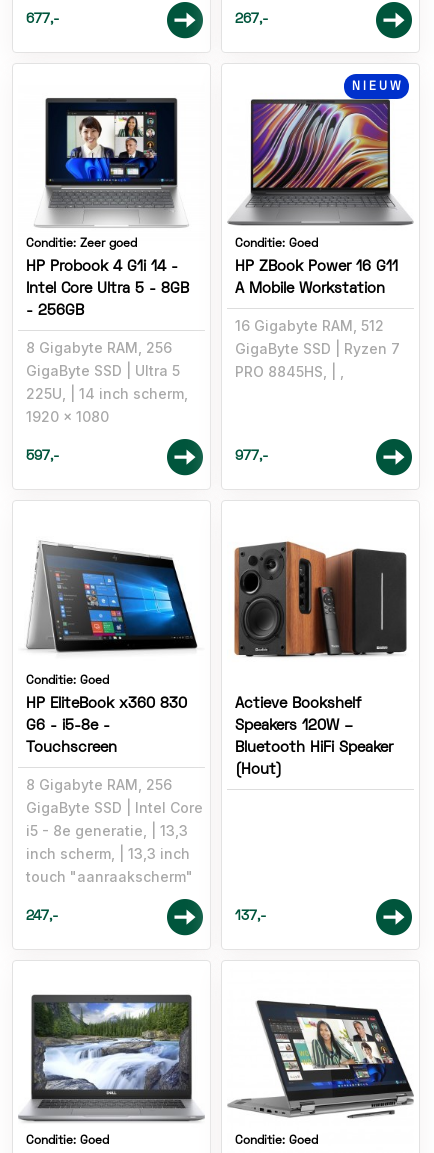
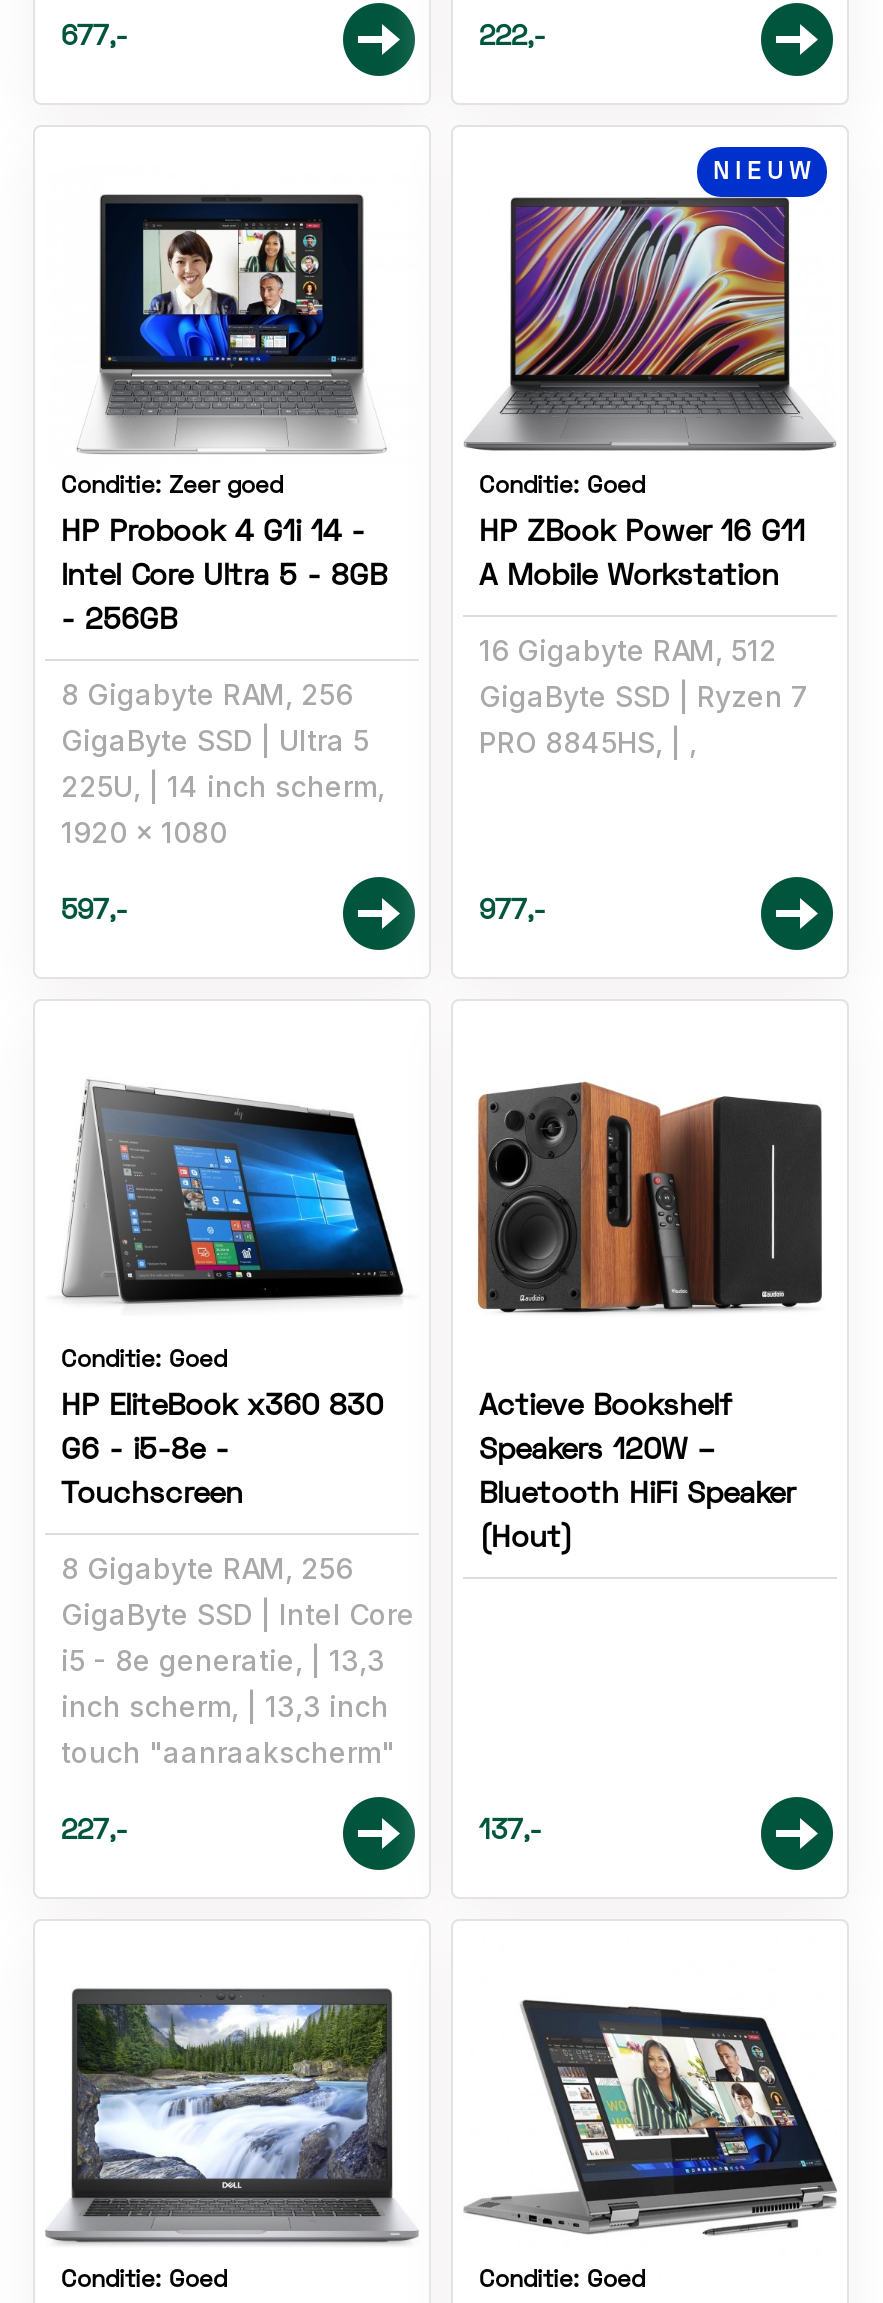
- 267,-
+ 222,-

- 247,-
+ 227,-
